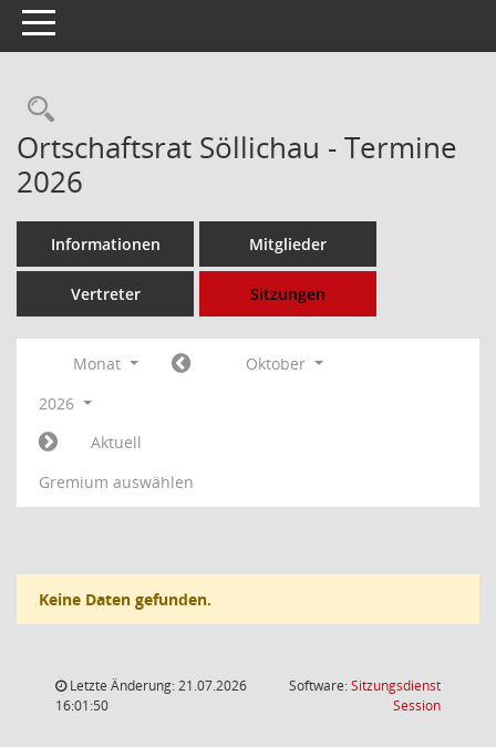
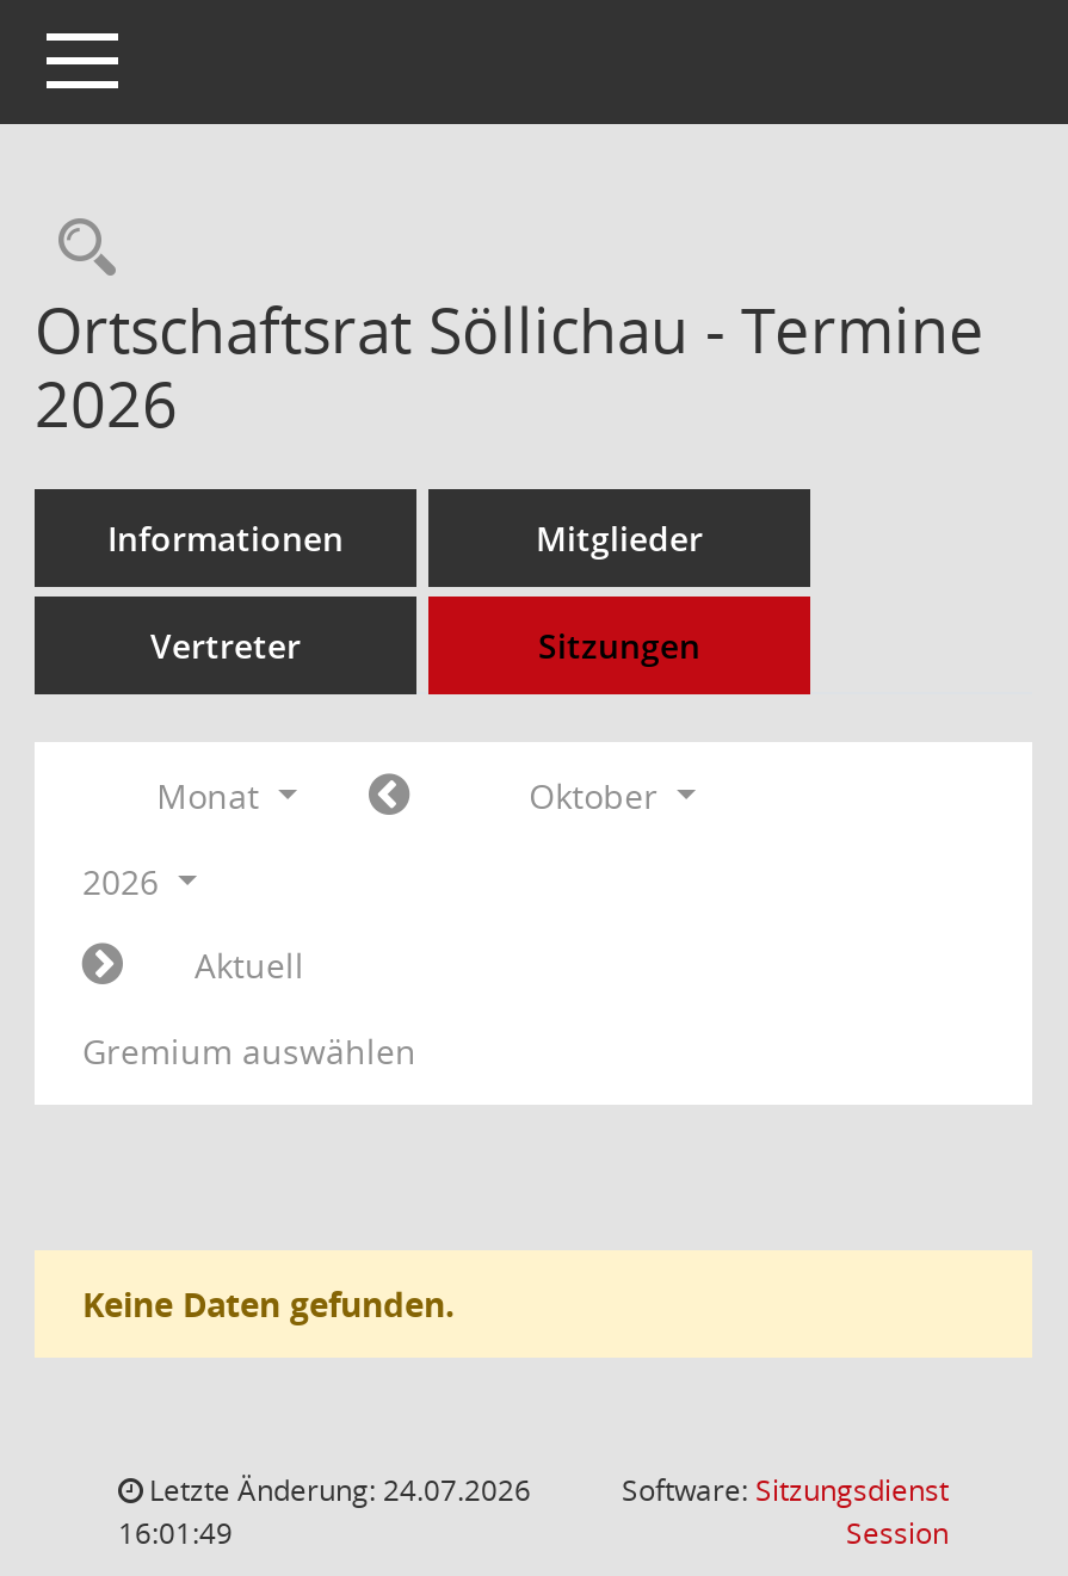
- Letzte Änderung: 21.07.2026
+ Letzte Änderung: 24.07.2026

- 16:01:50
+ 16:01:49
